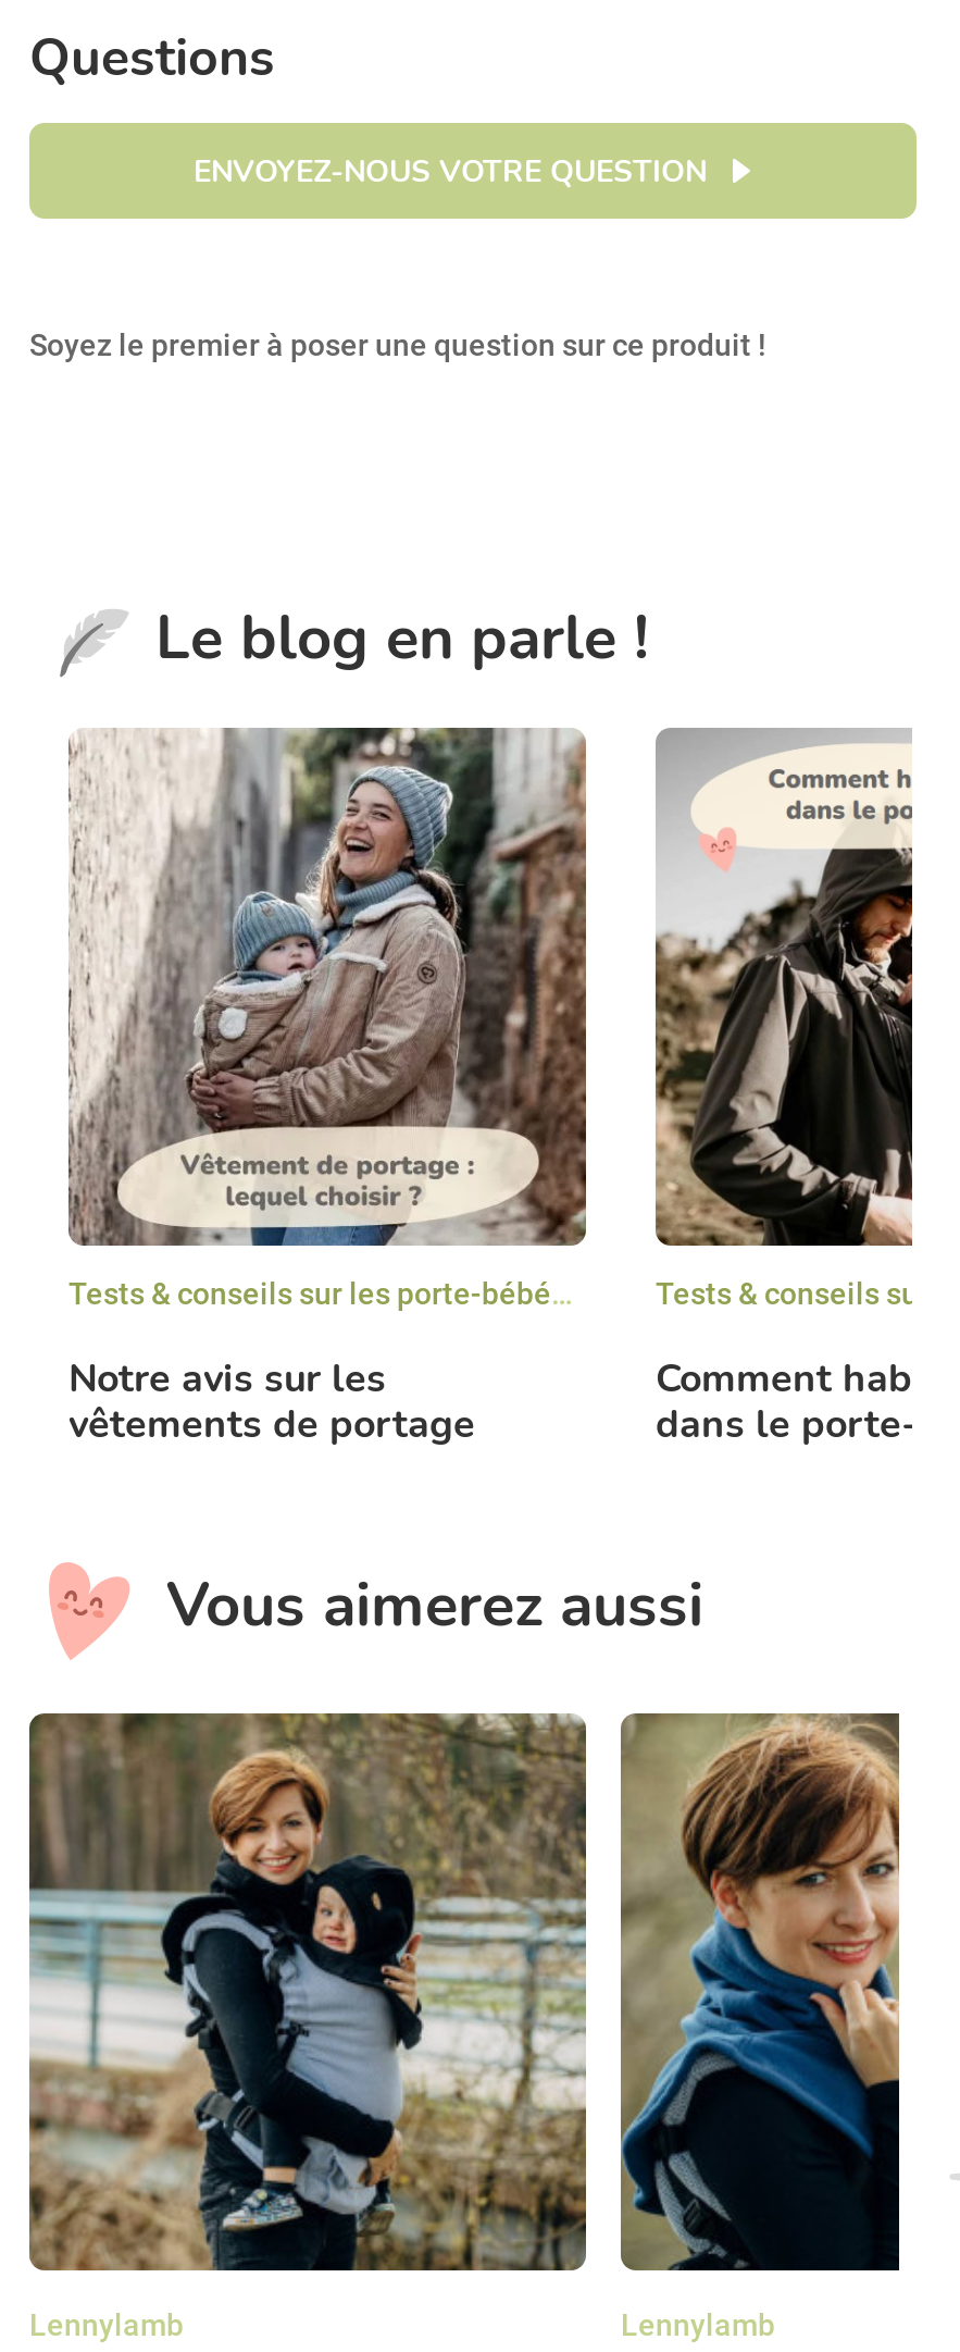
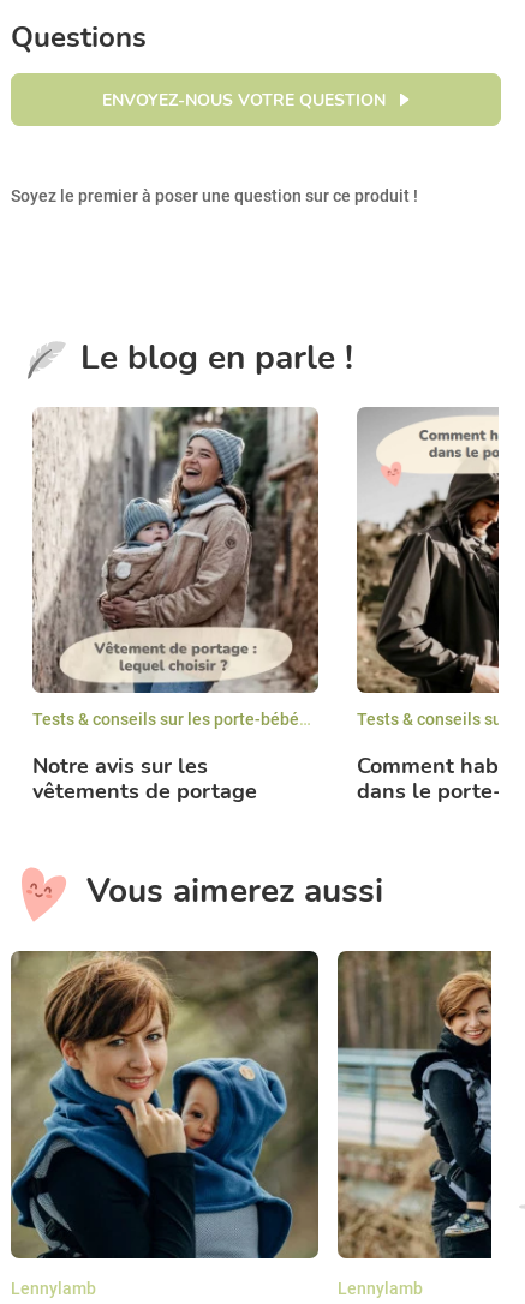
- [image]
+ [image]

- [image]
+ [image]
